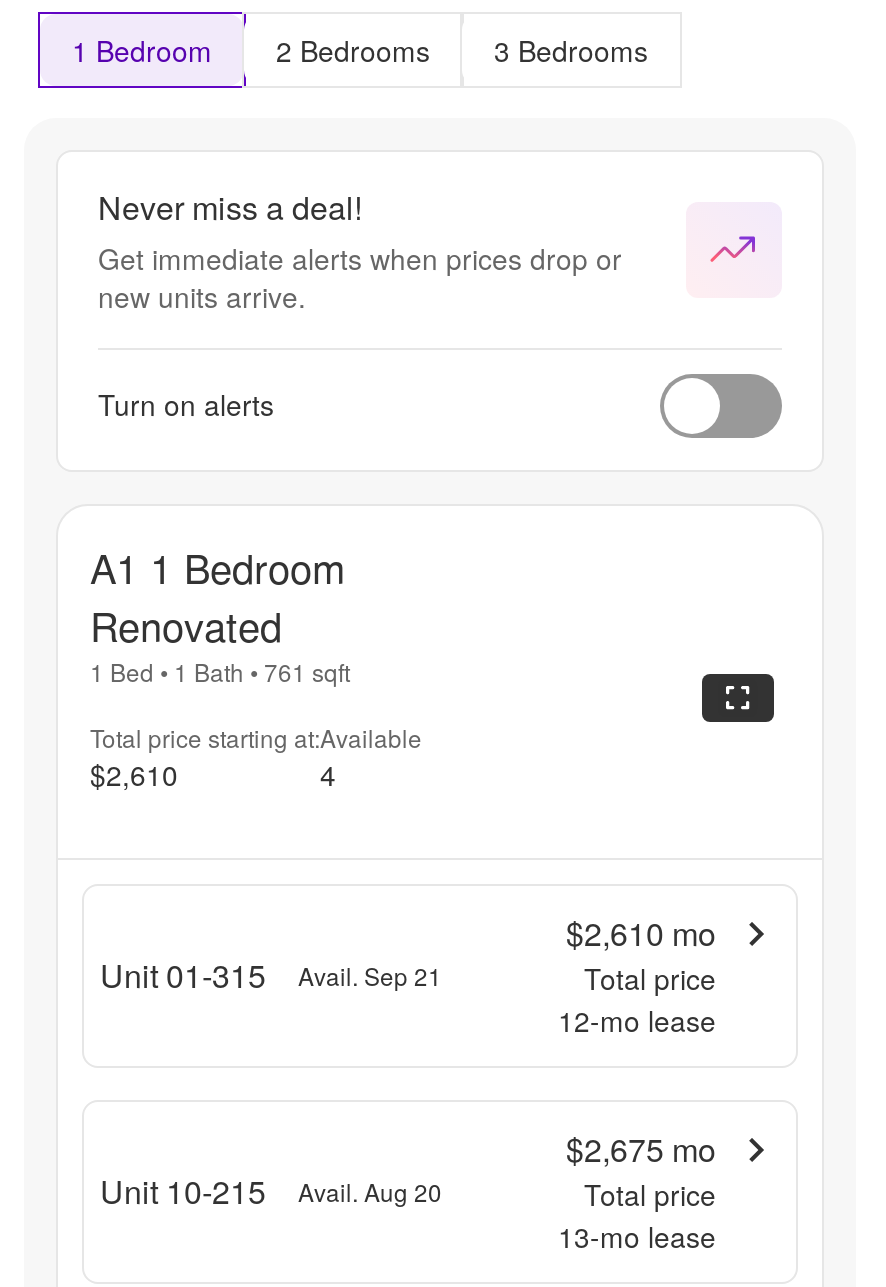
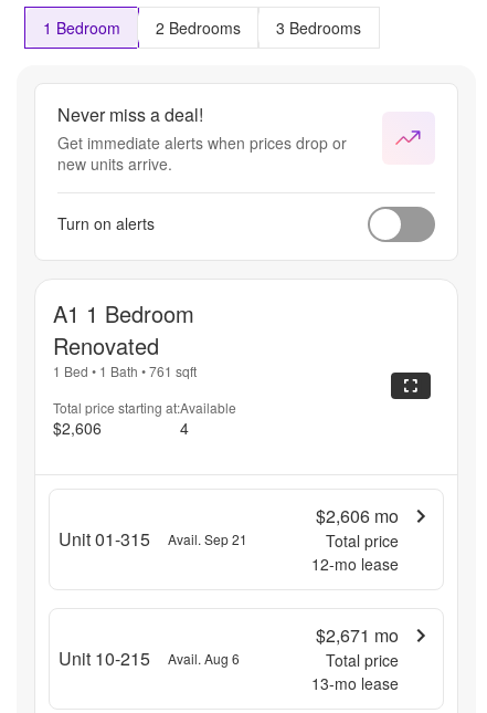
- $2,610
+ $2,606

- $2,610 mo
+ $2,606 mo

- $2,675 mo
+ $2,671 mo

- Unit 10-215 Avail. Aug 20
+ Unit 10-215 Avail. Aug 6
